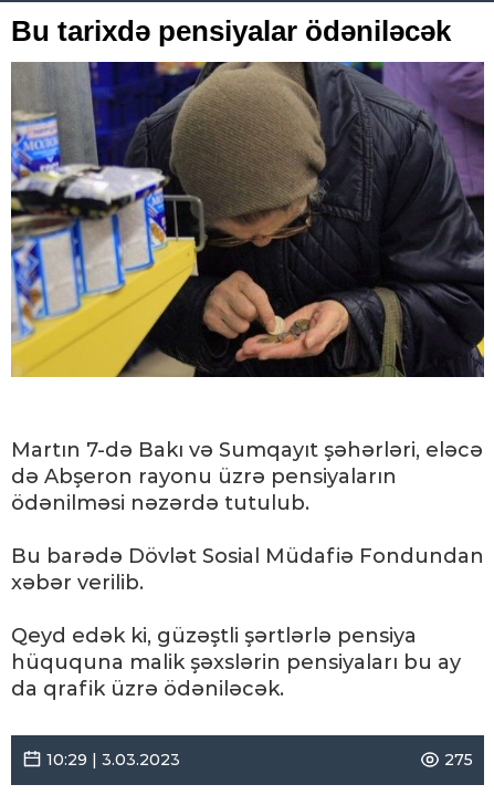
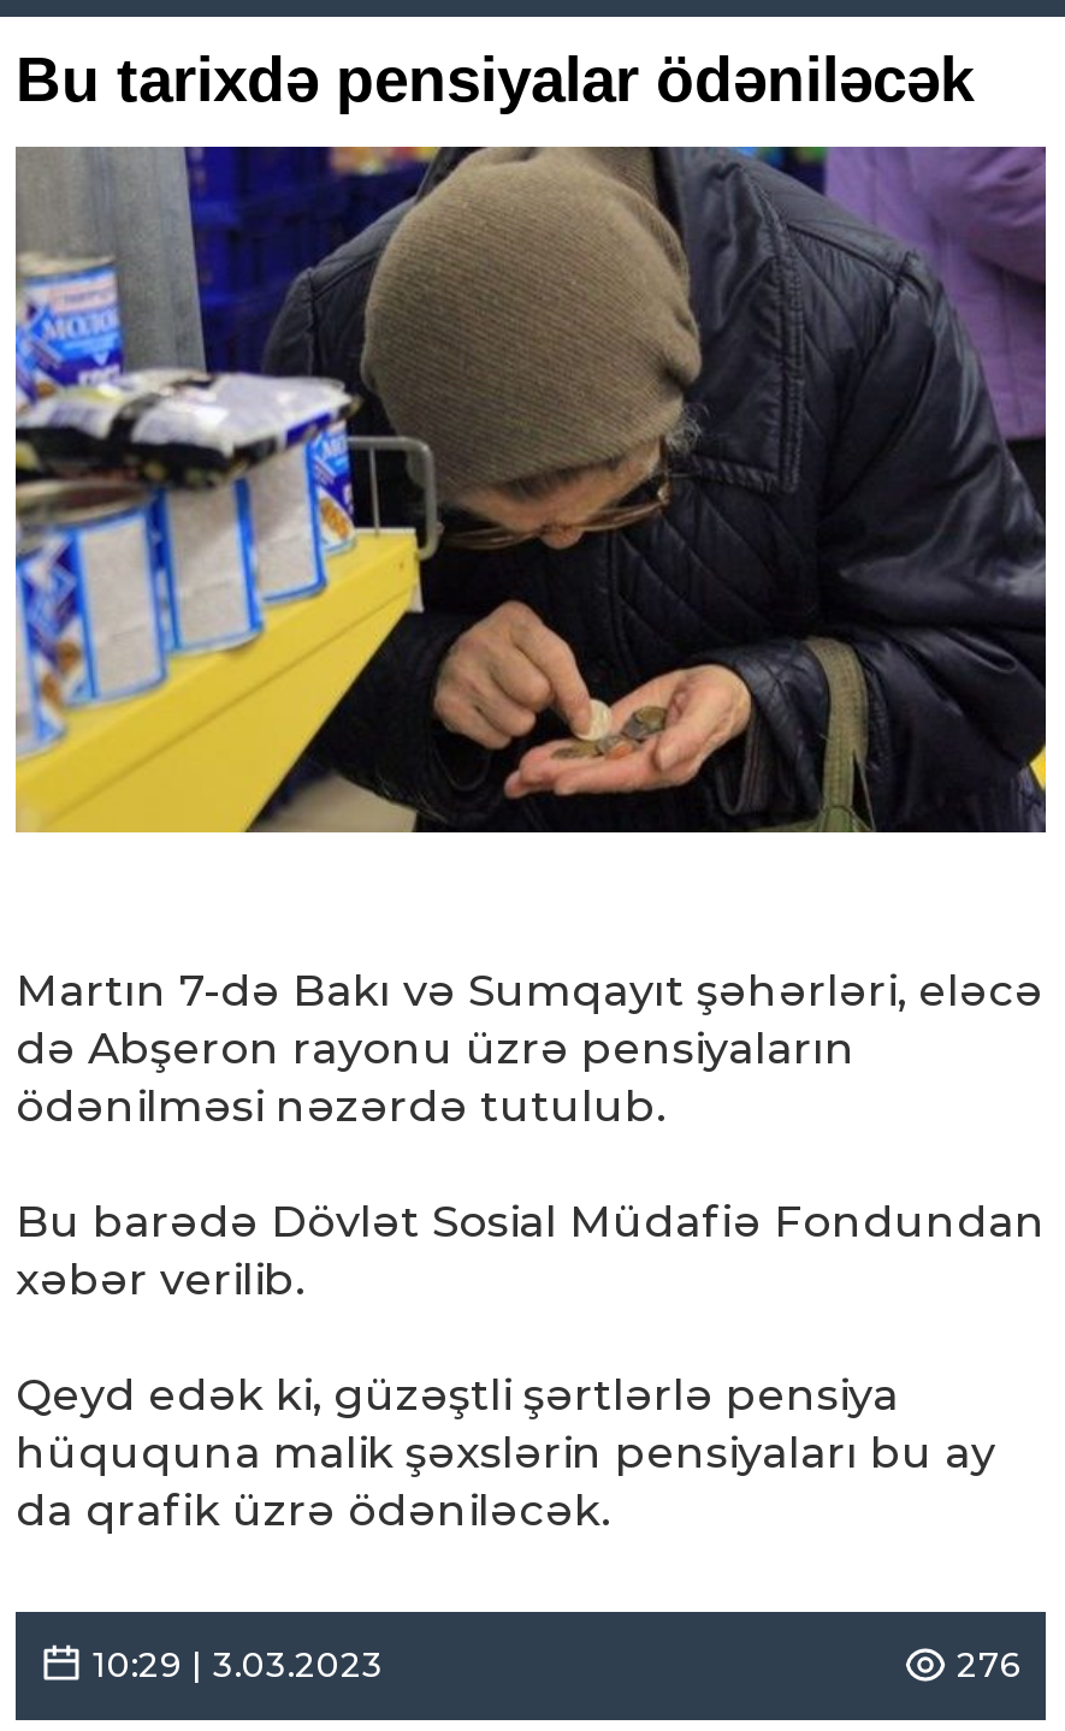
- 275
+ 276
